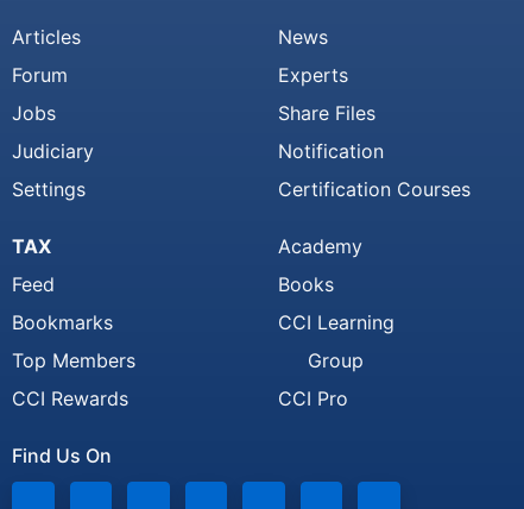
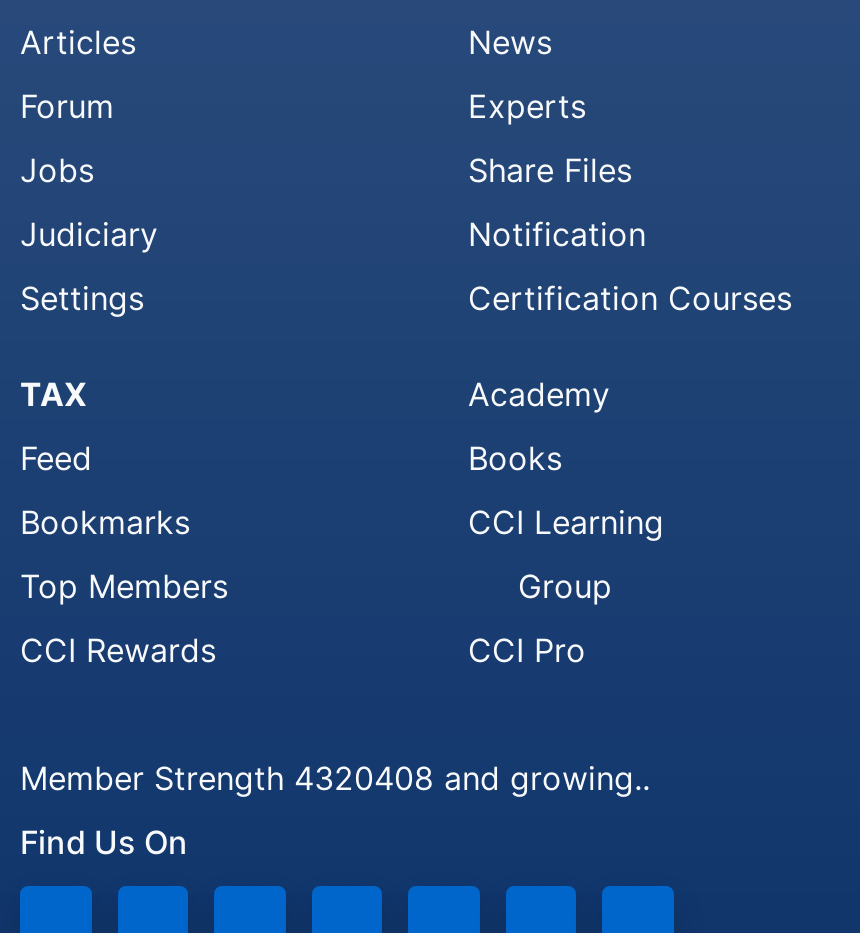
+ Member Strength 4320408 and growing..
